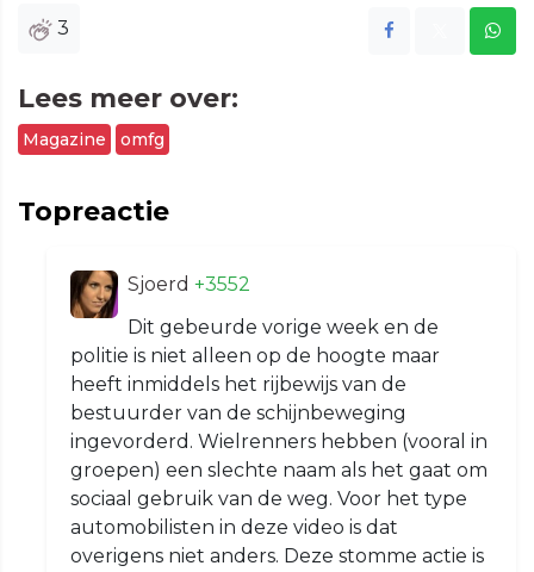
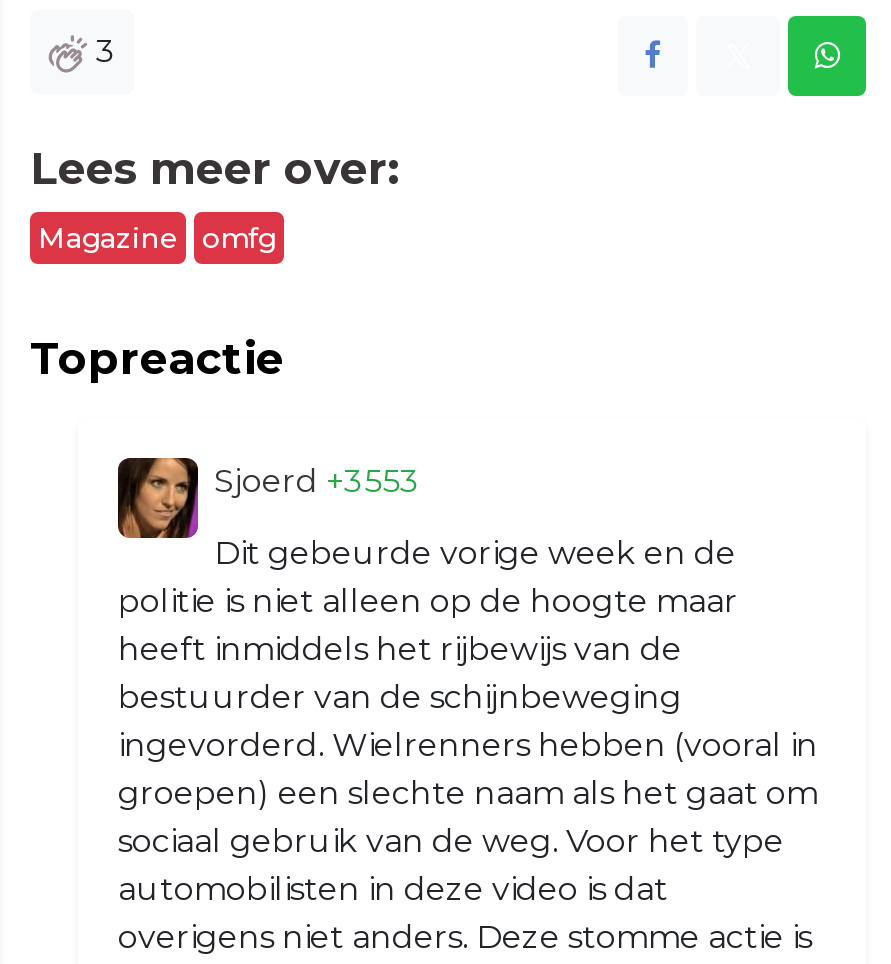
- Sjoerd +3552
+ Sjoerd +3553
